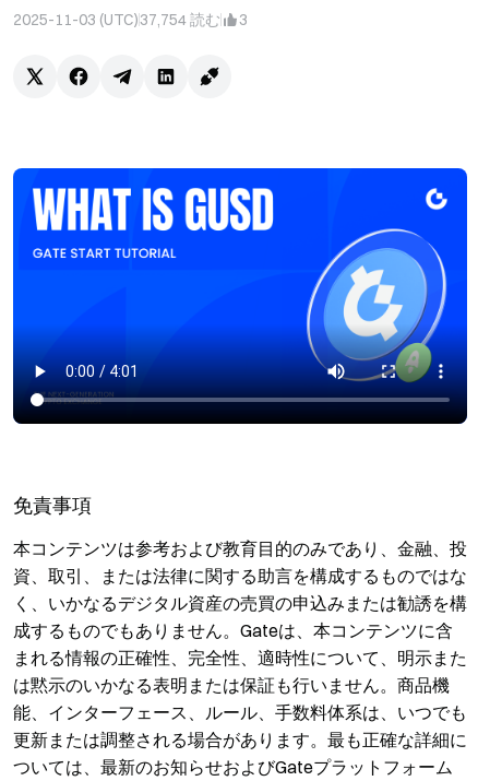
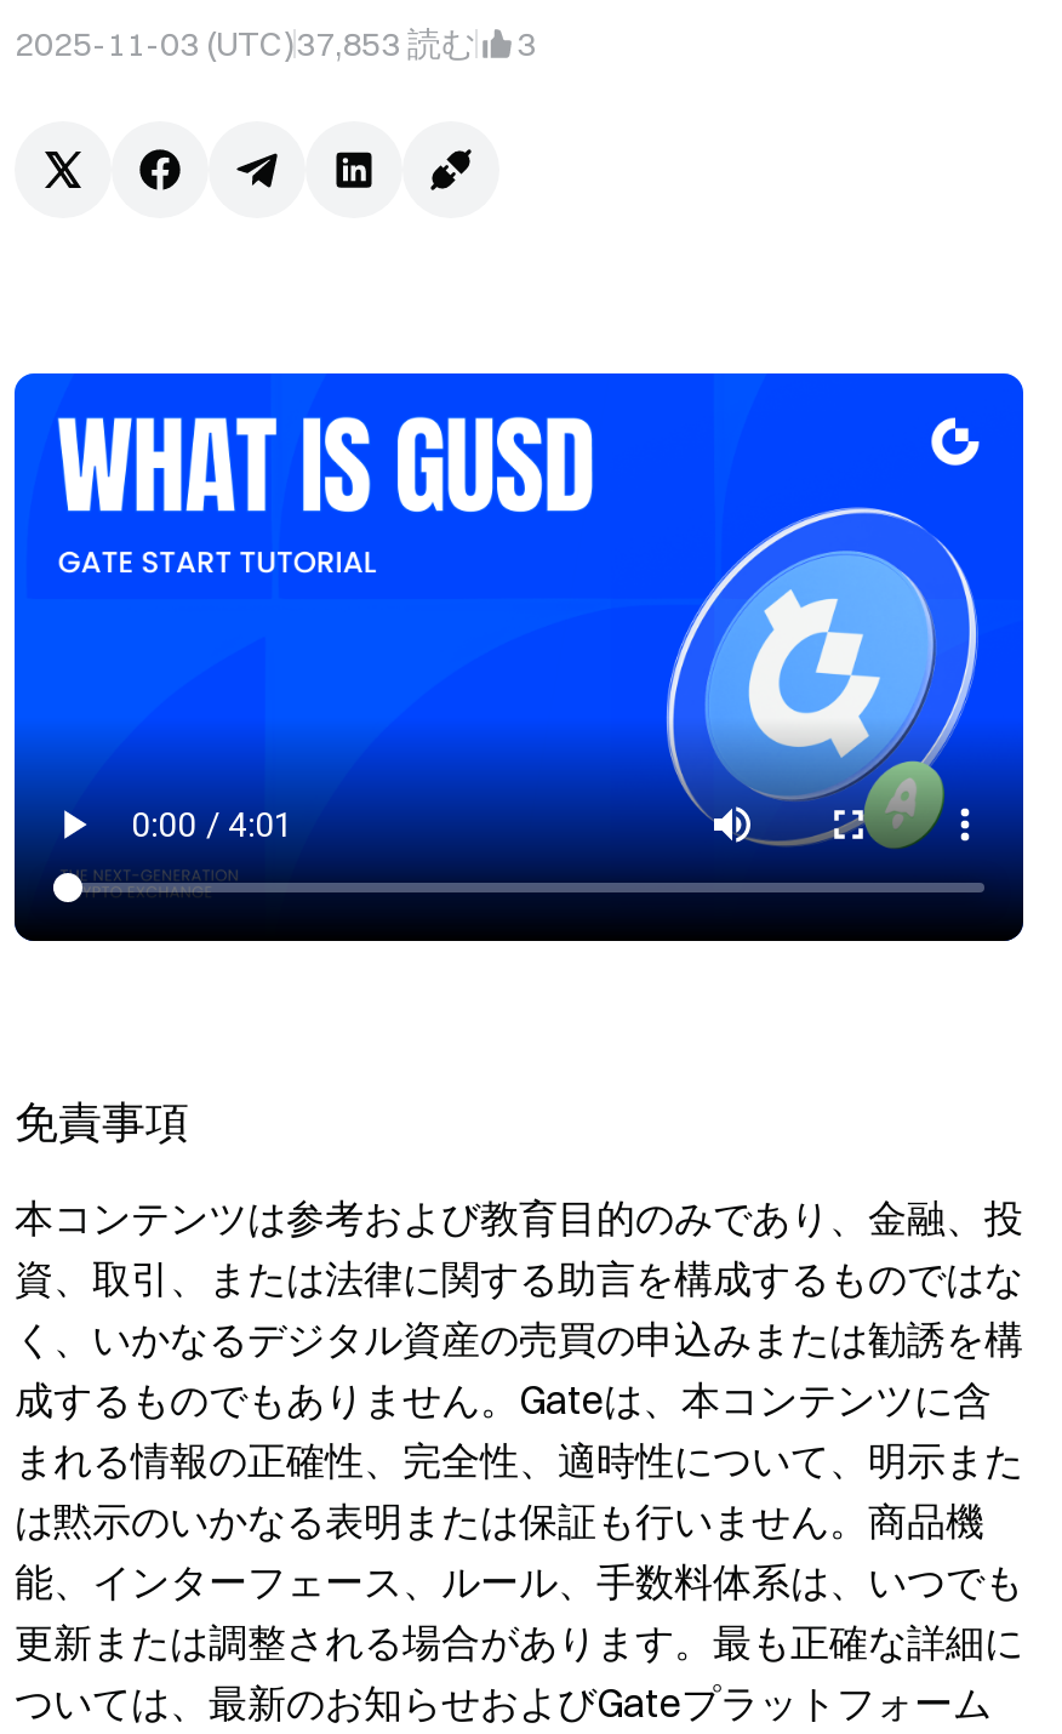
- 2025-11-03 (UTC)37,754読む 3
+ 2025-11-03 (UTC)37,853読む 3
